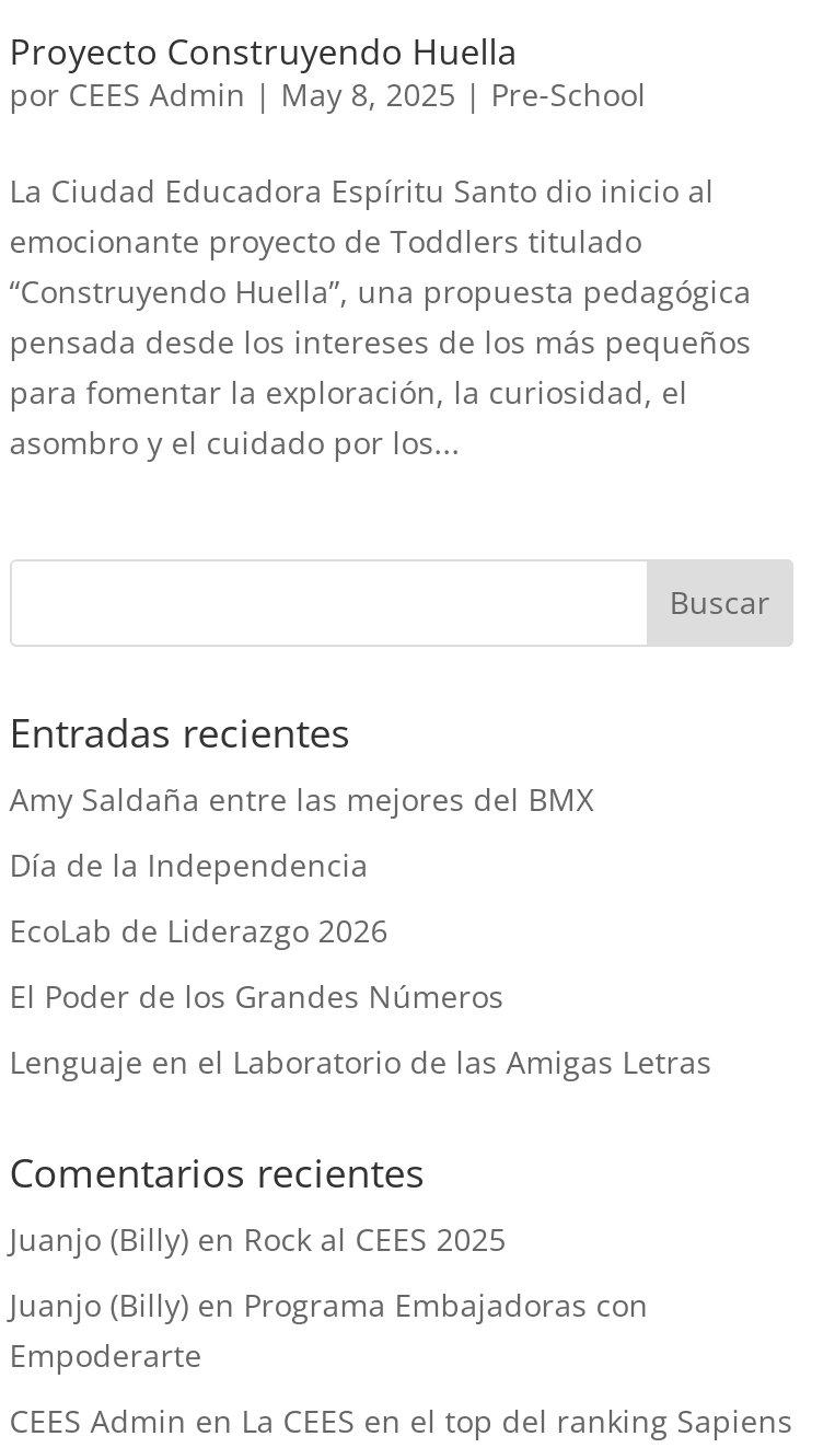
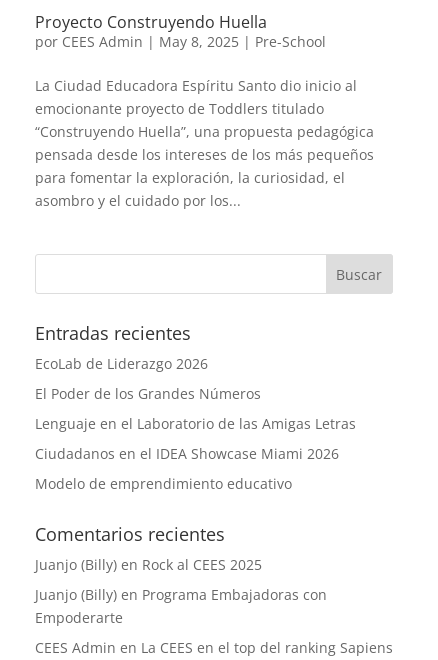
- Amy Saldaña entre las mejores del BMX
- Día de la Independencia

moved up: EcoLab de Liderazgo 2026 | El Poder de los Grandes Números | Lenguaje en el Laboratorio de las Amigas Letras

+ Ciudadanos en el IDEA Showcase Miami 2026
+ Modelo de emprendimiento educativo
